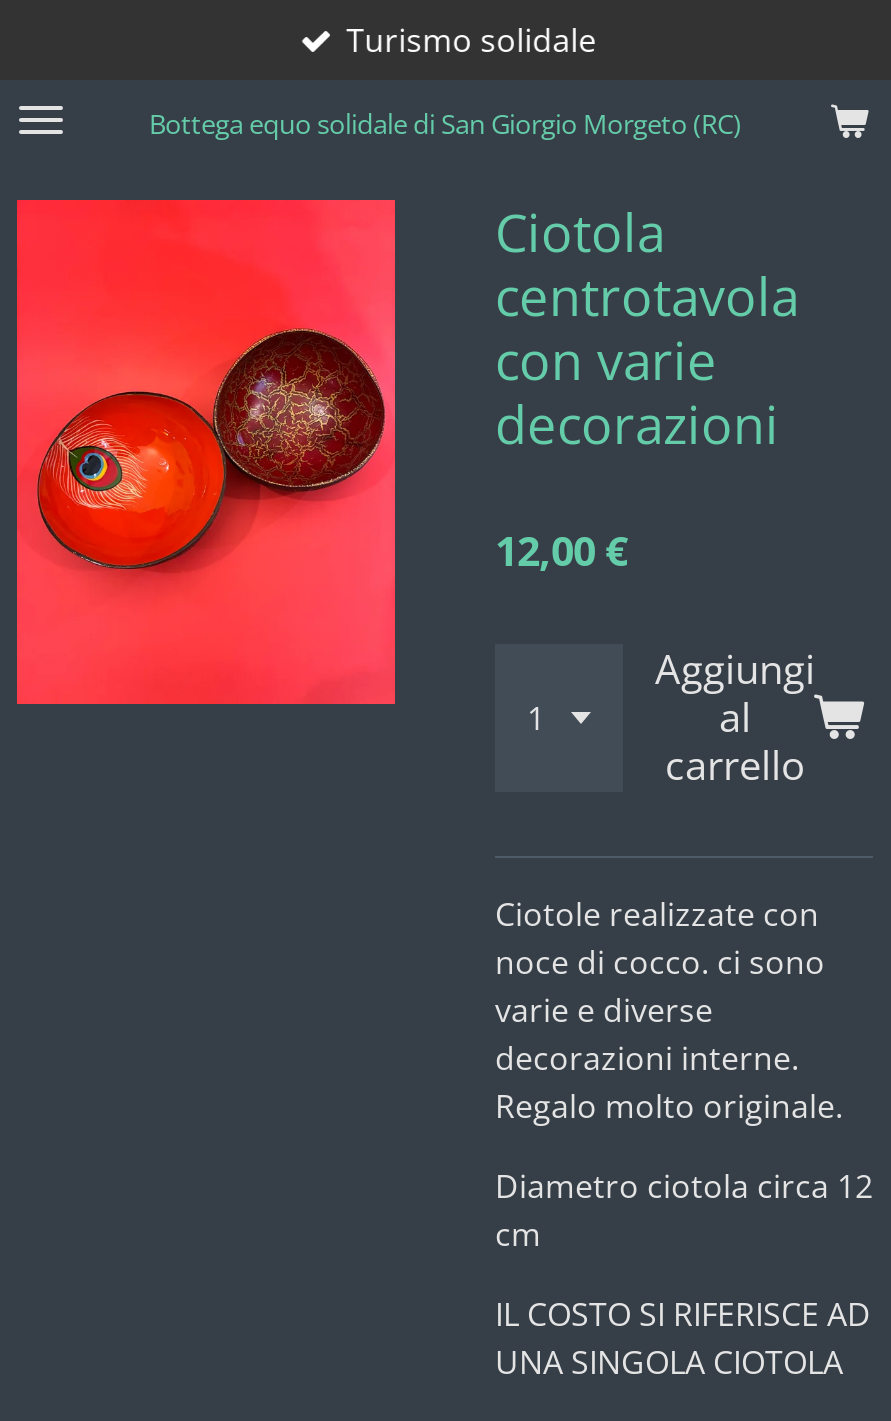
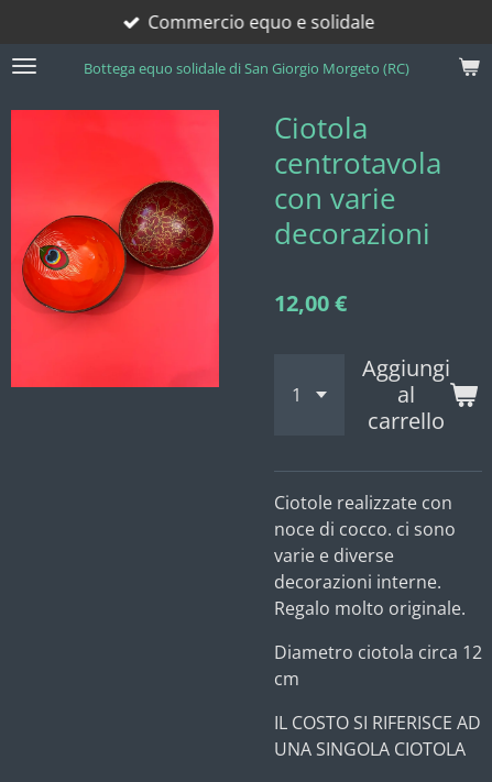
- Turismo solidale
+ Commercio equo e solidale
